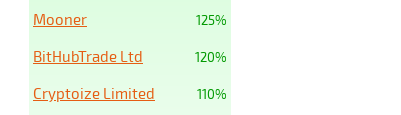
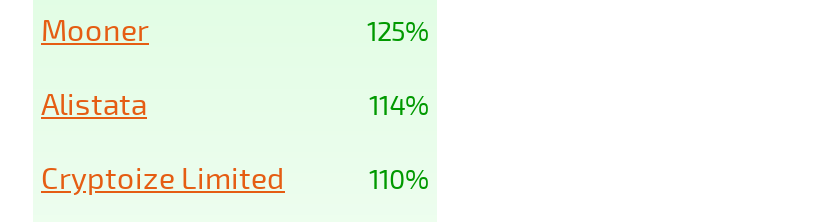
- 120%
- BitHubTrade Ltd
+ 114%
+ Alistata
